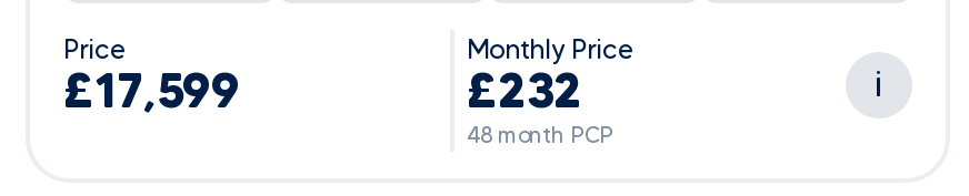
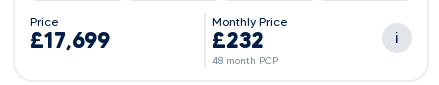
- £17,599
+ £17,699
